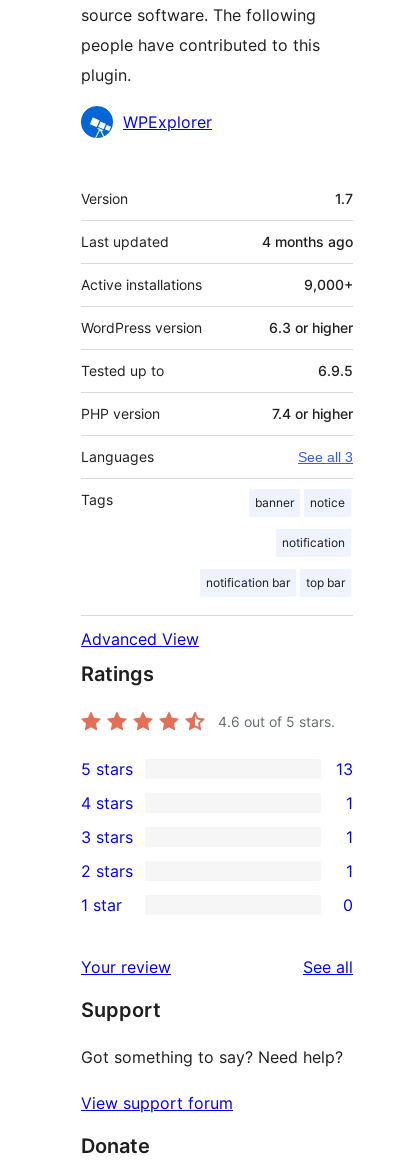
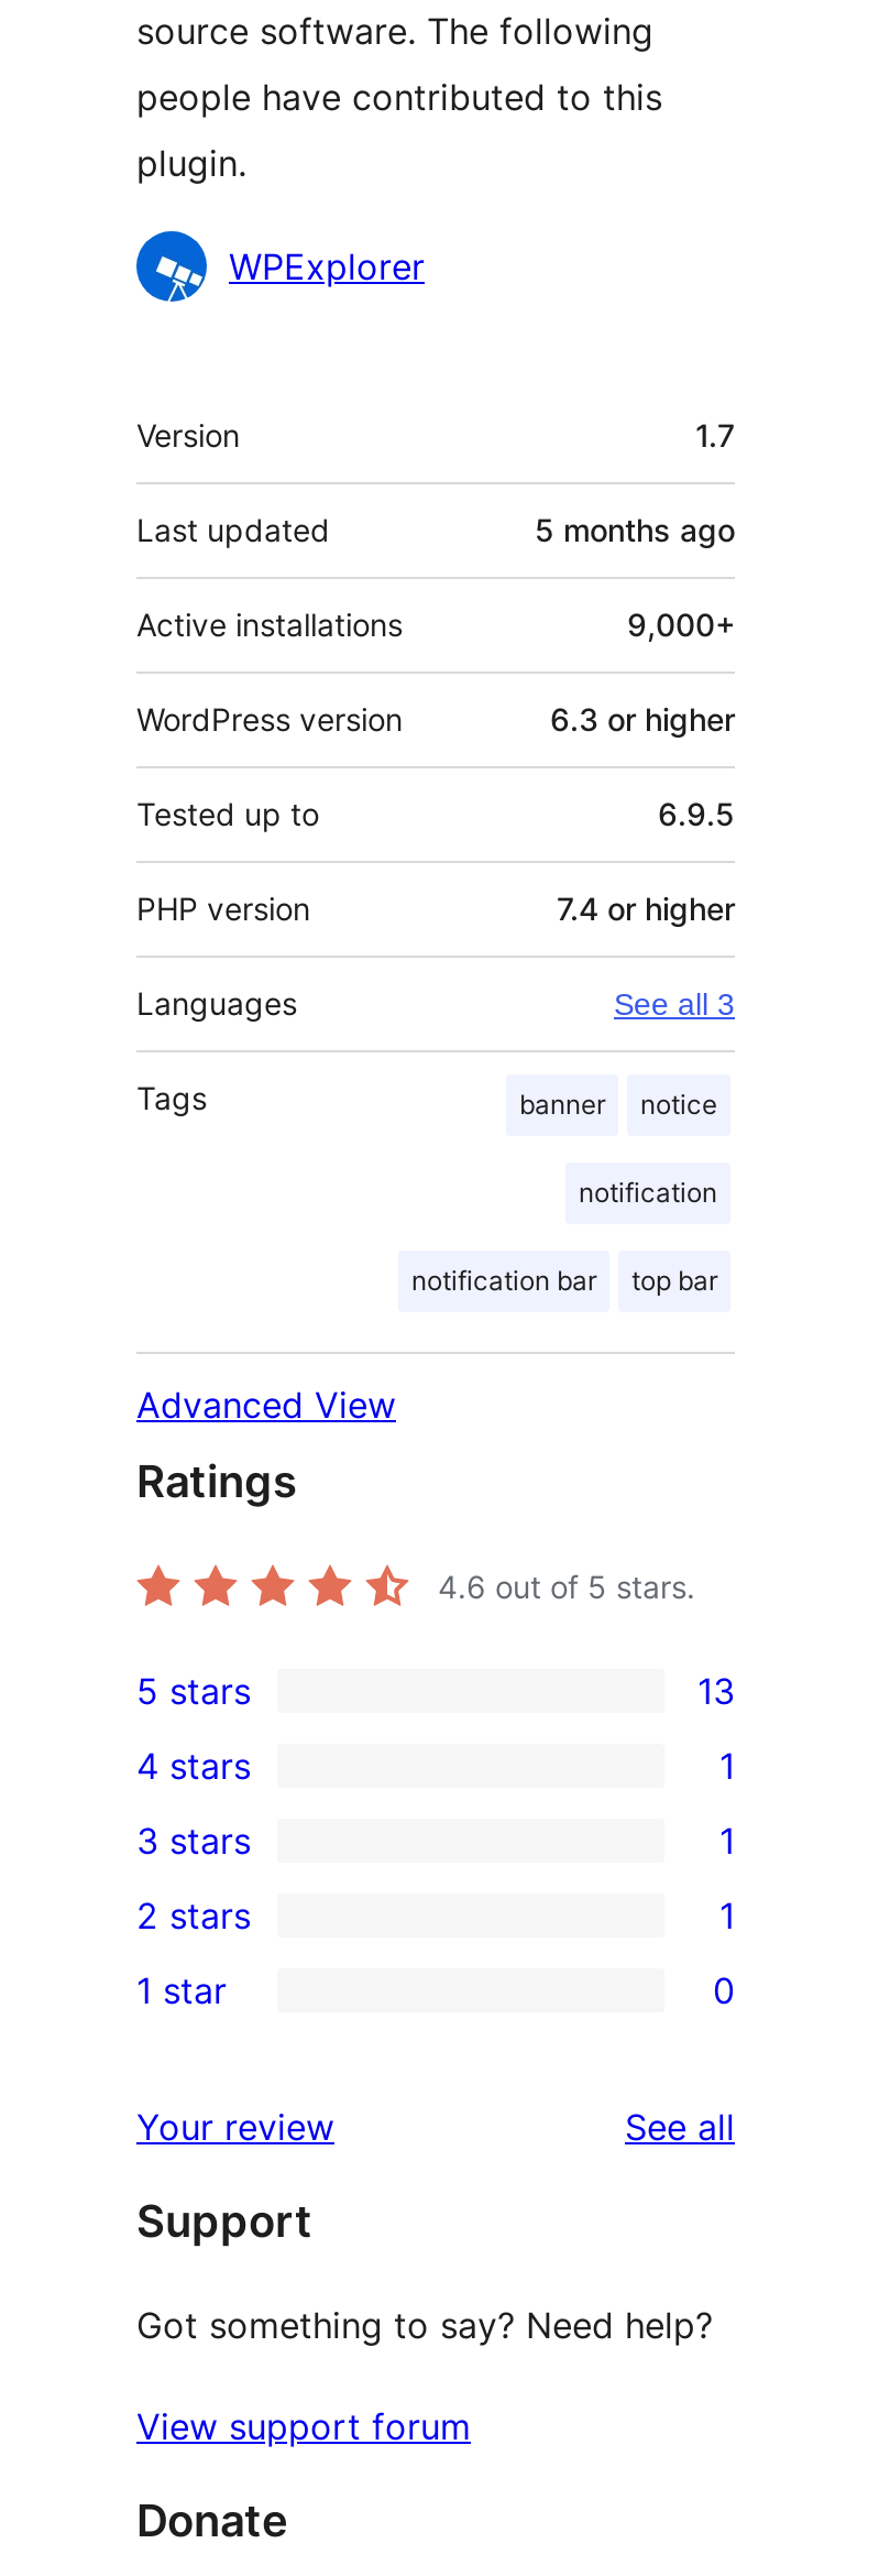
- 4 months ago
+ 5 months ago
